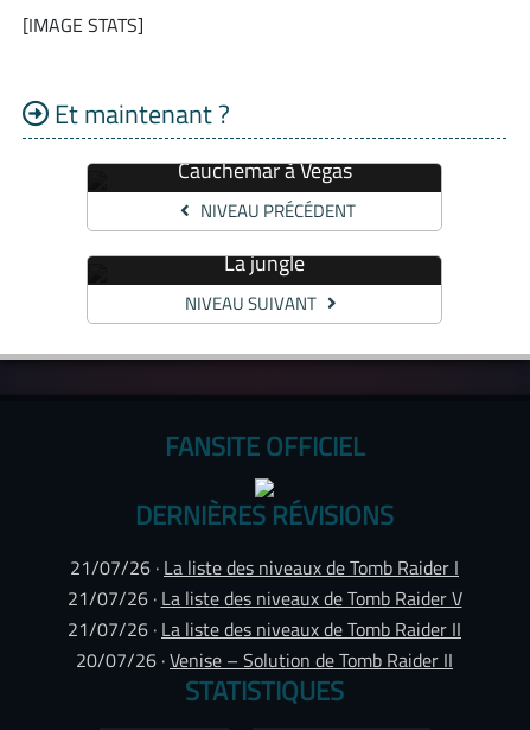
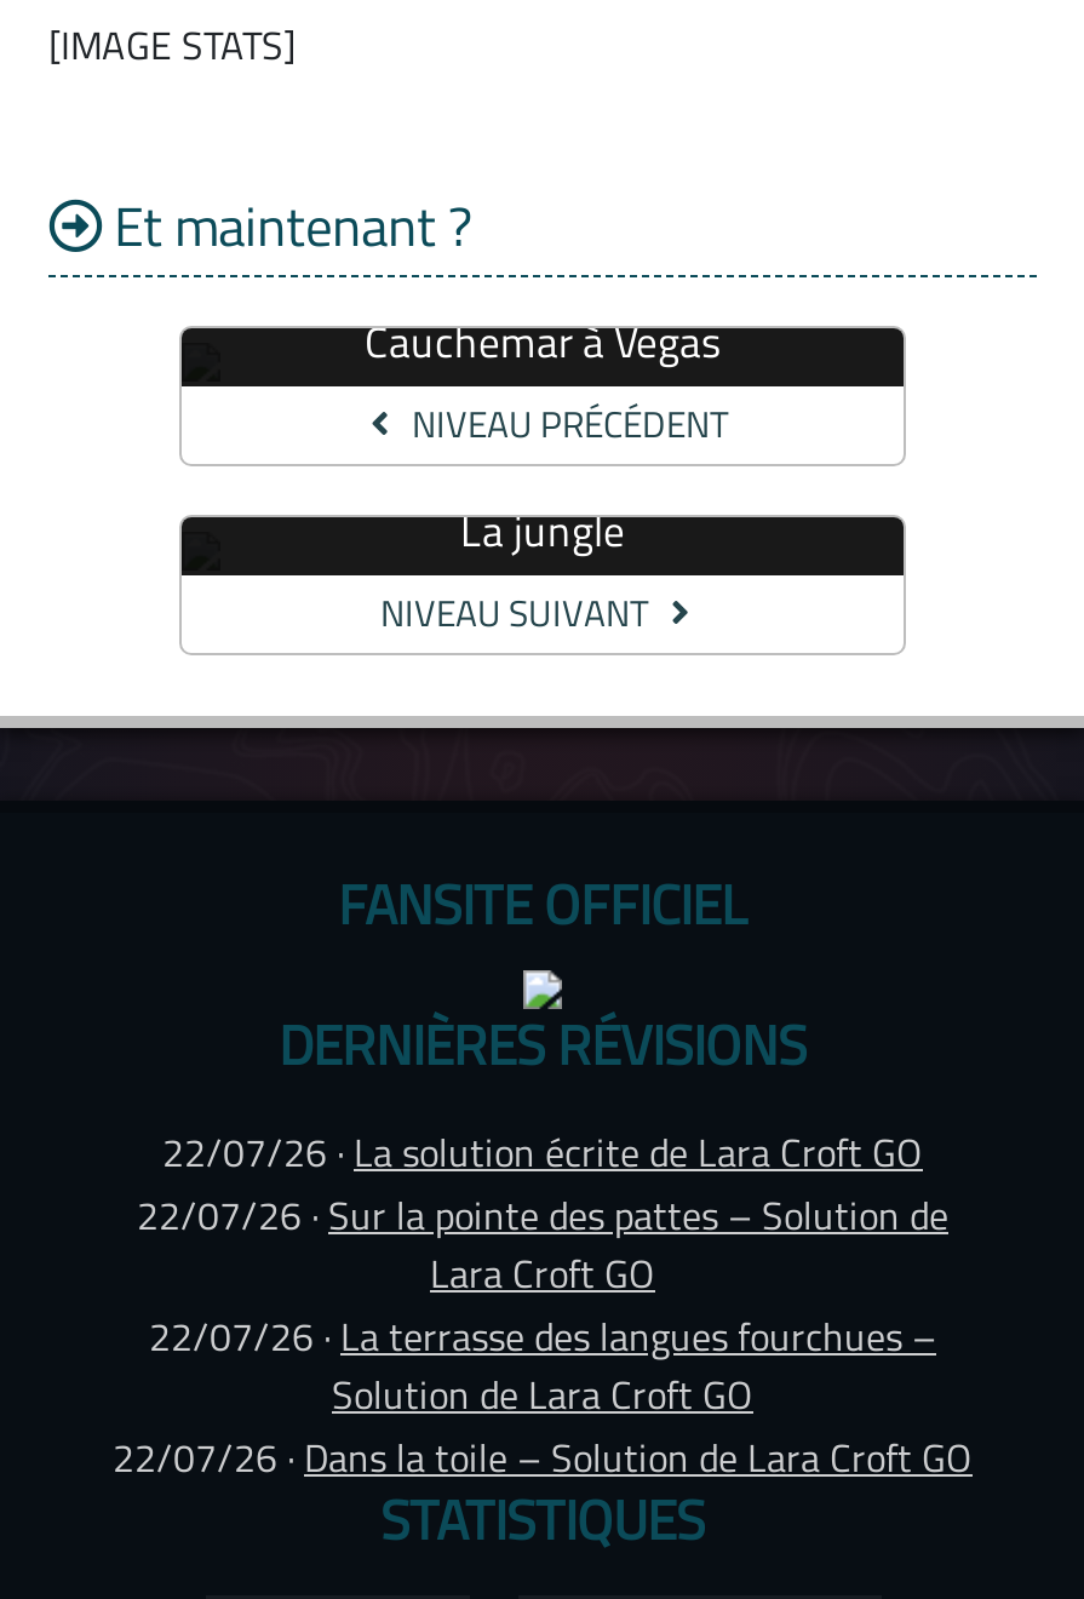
- 21/07/26 · La liste des niveaux de Tomb Raider I
- 21/07/26 · La liste des niveaux de Tomb Raider V
- 21/07/26 · La liste des niveaux de Tomb Raider II
- 20/07/26 ·Venise – Solution de Tomb Raider II
+ 22/07/26 · La solution écrite de Lara Croft GO
+ 22/07/26 · Sur la pointe des pattes – Solution de
+ Lara Croft GO
+ 22/07/26 · La terrasse des langues fourchues –
+ Solution de Lara Croft GO
+ 22/07/26 · Dans la toile – Solution de Lara Croft GO
